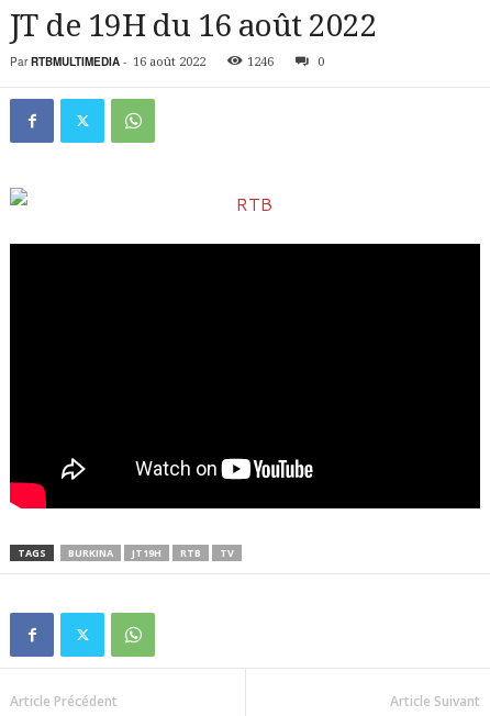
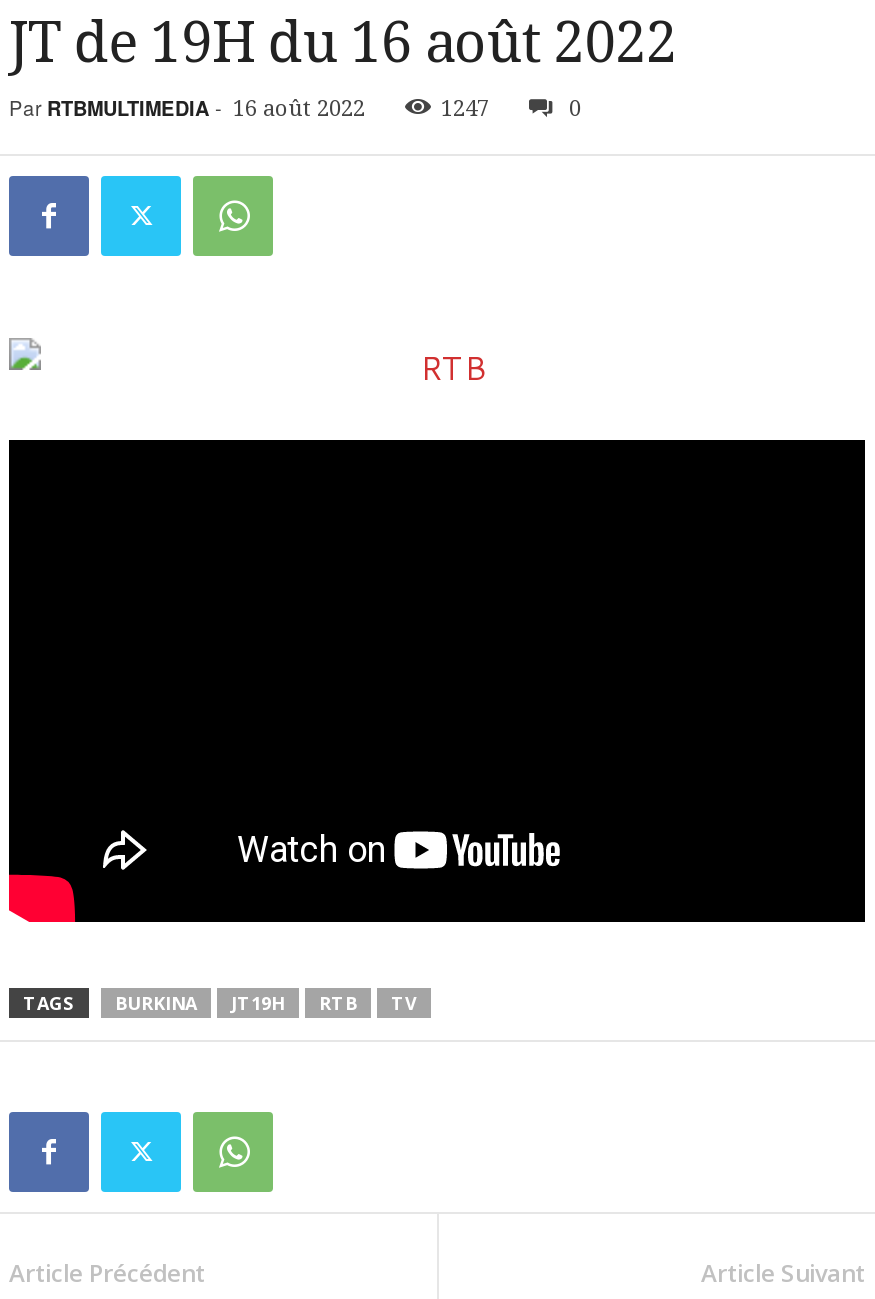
- 1246
+ 1247
